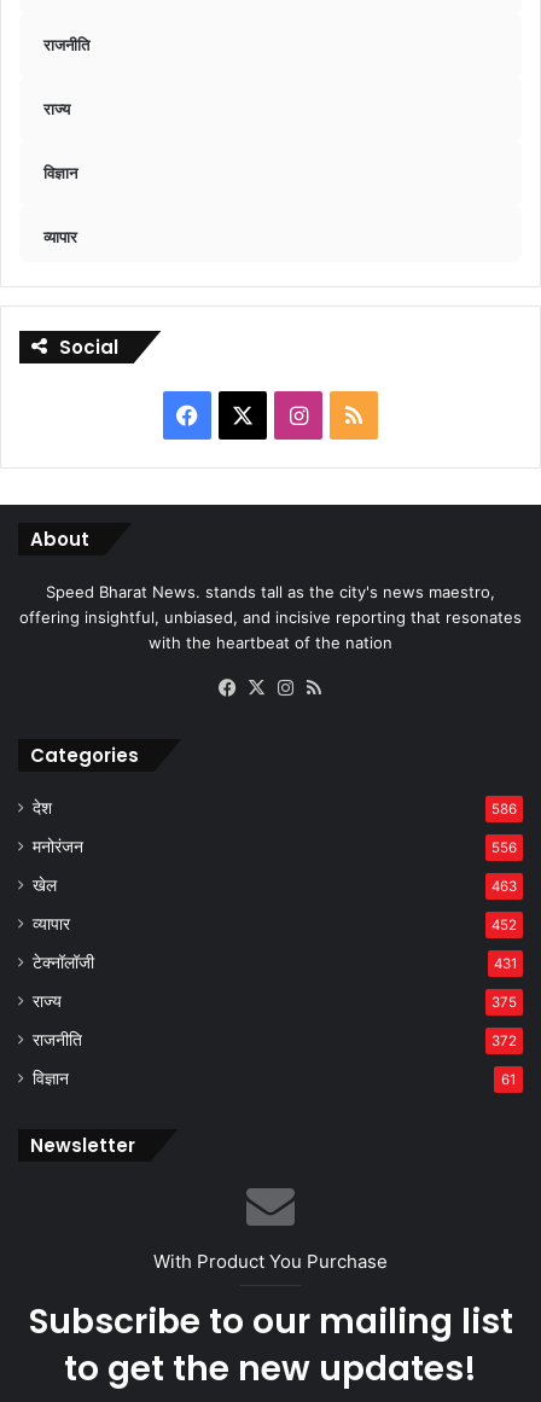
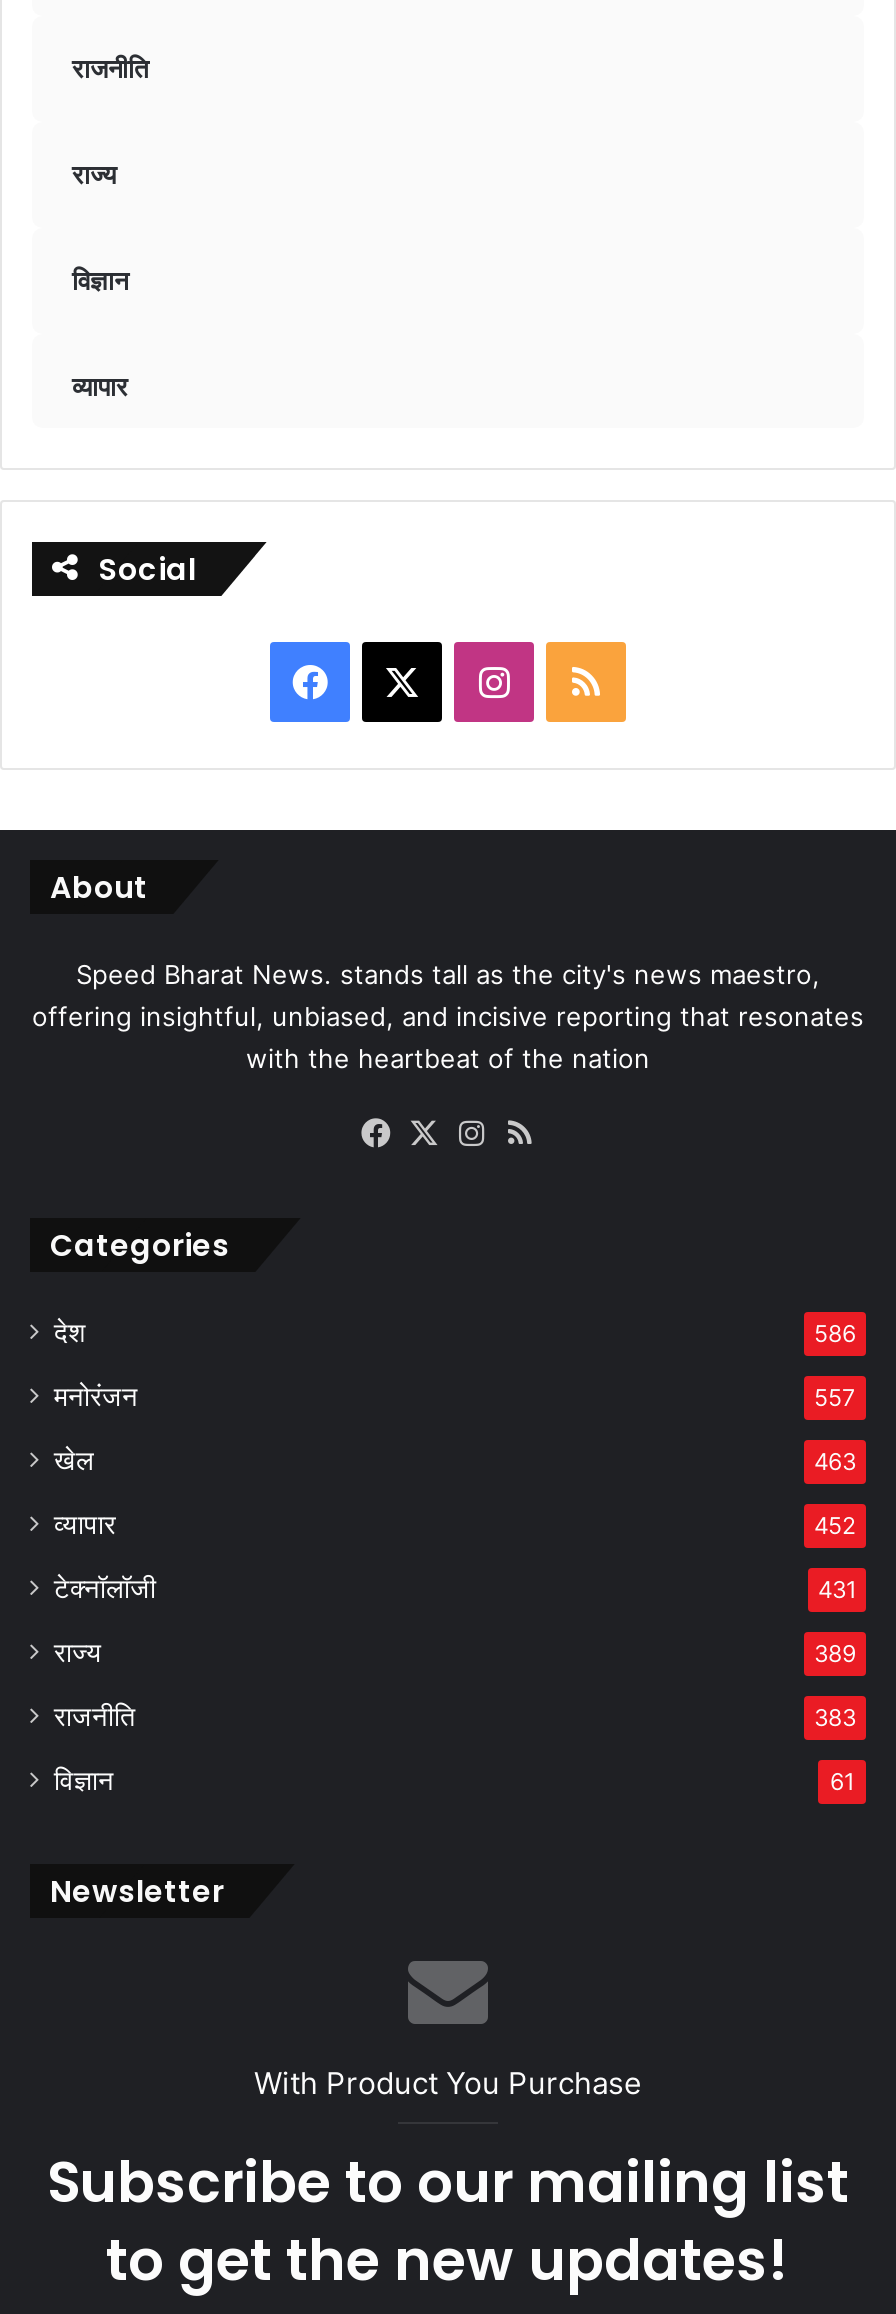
- 556
+ 557

- 375
+ 389

- 372
+ 383
